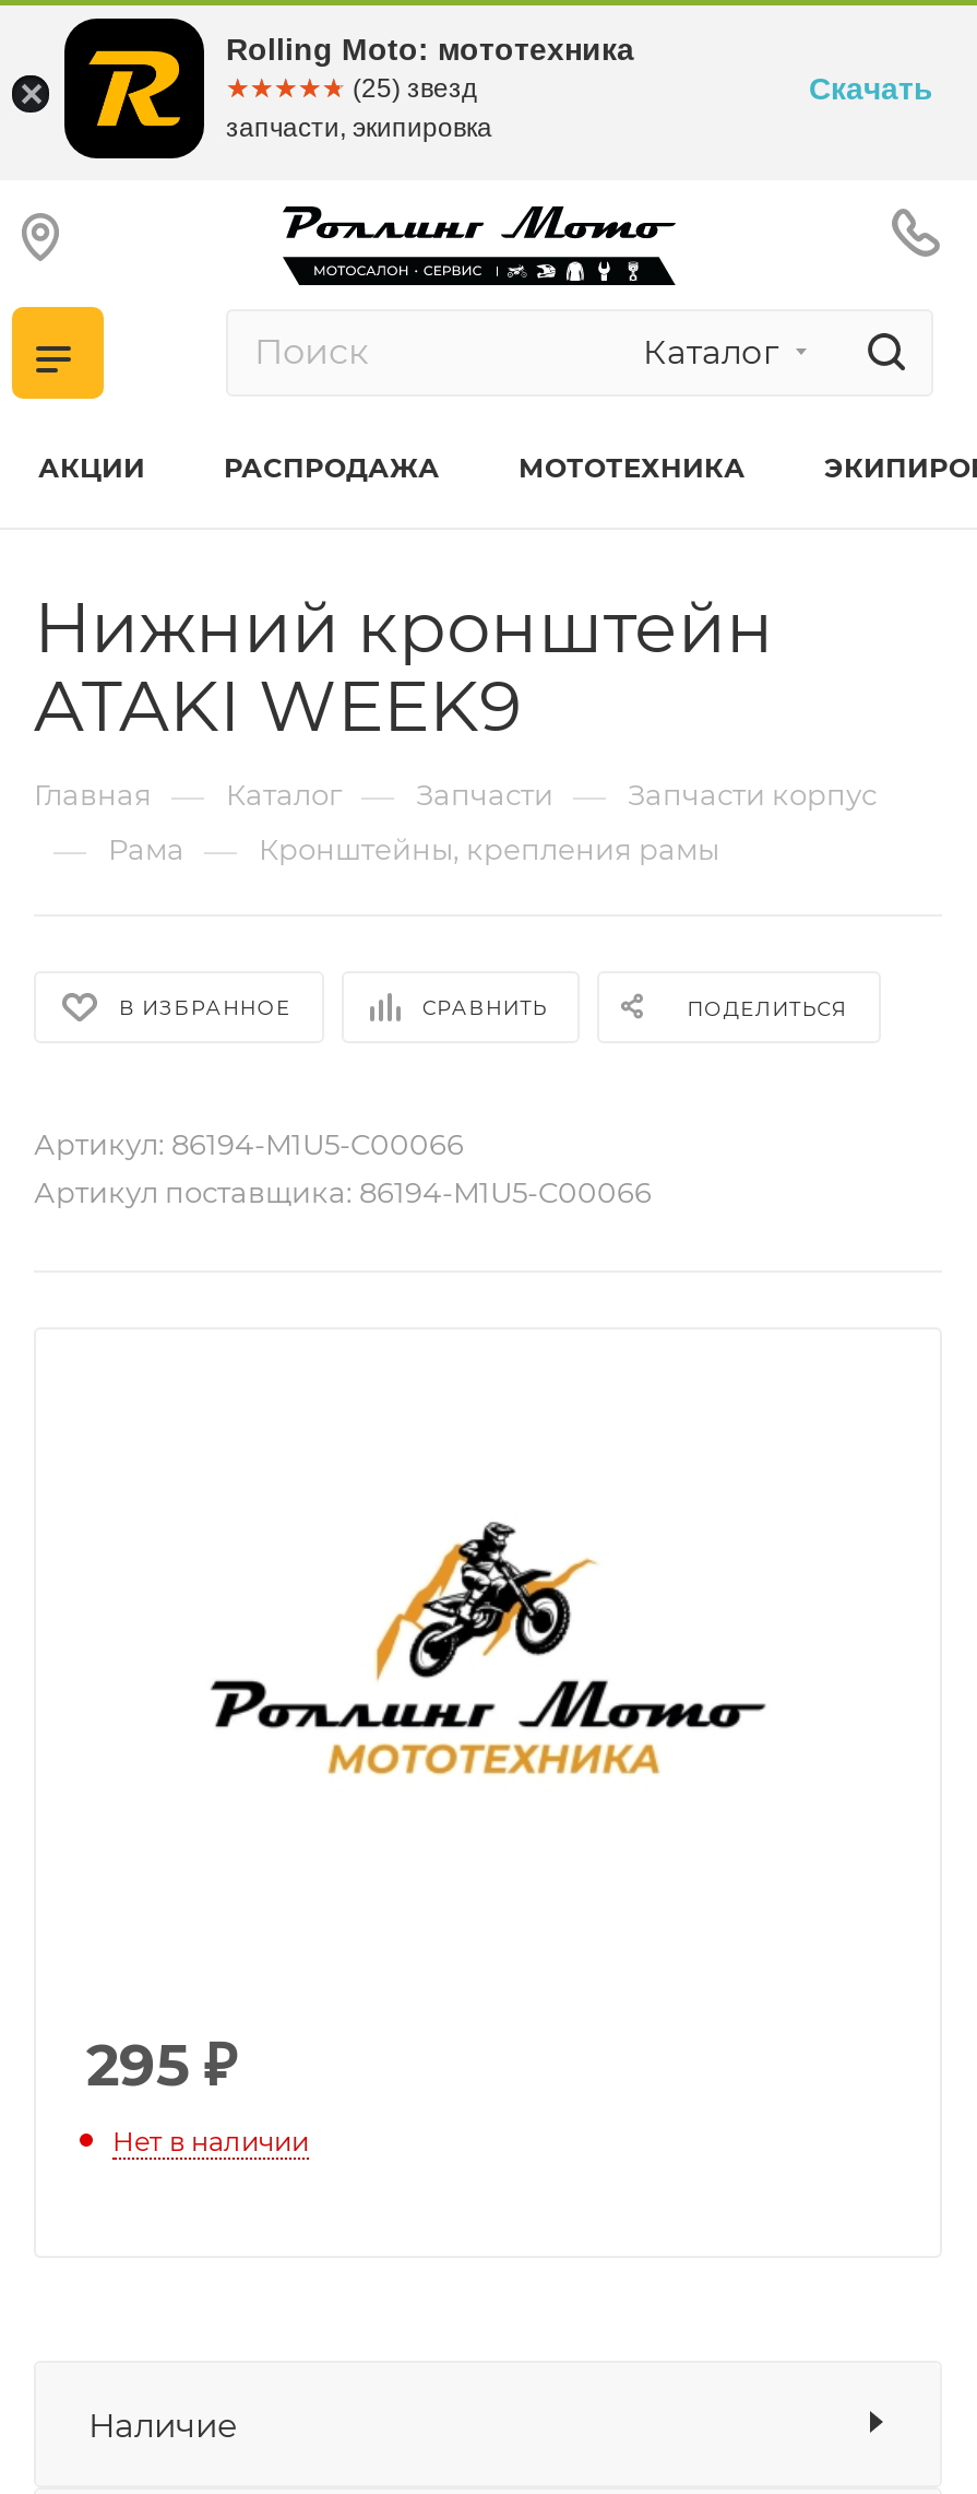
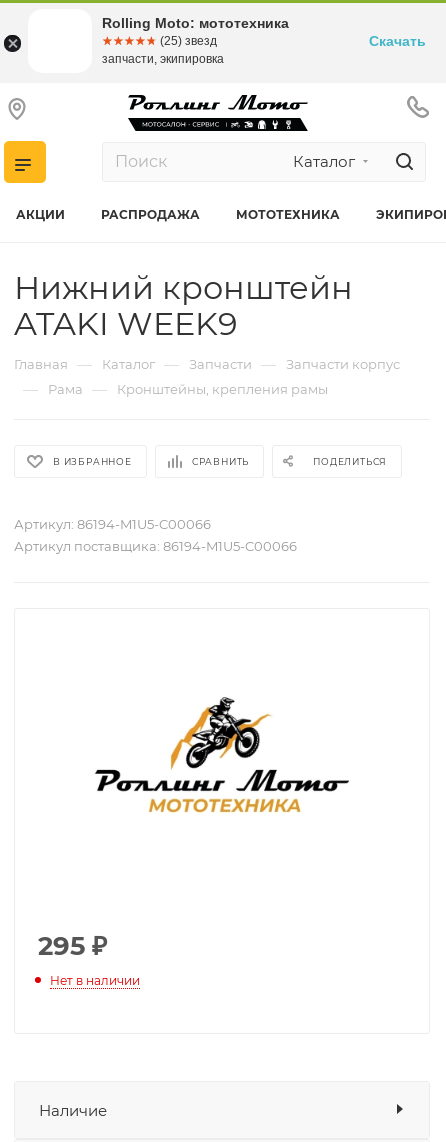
- [image]
